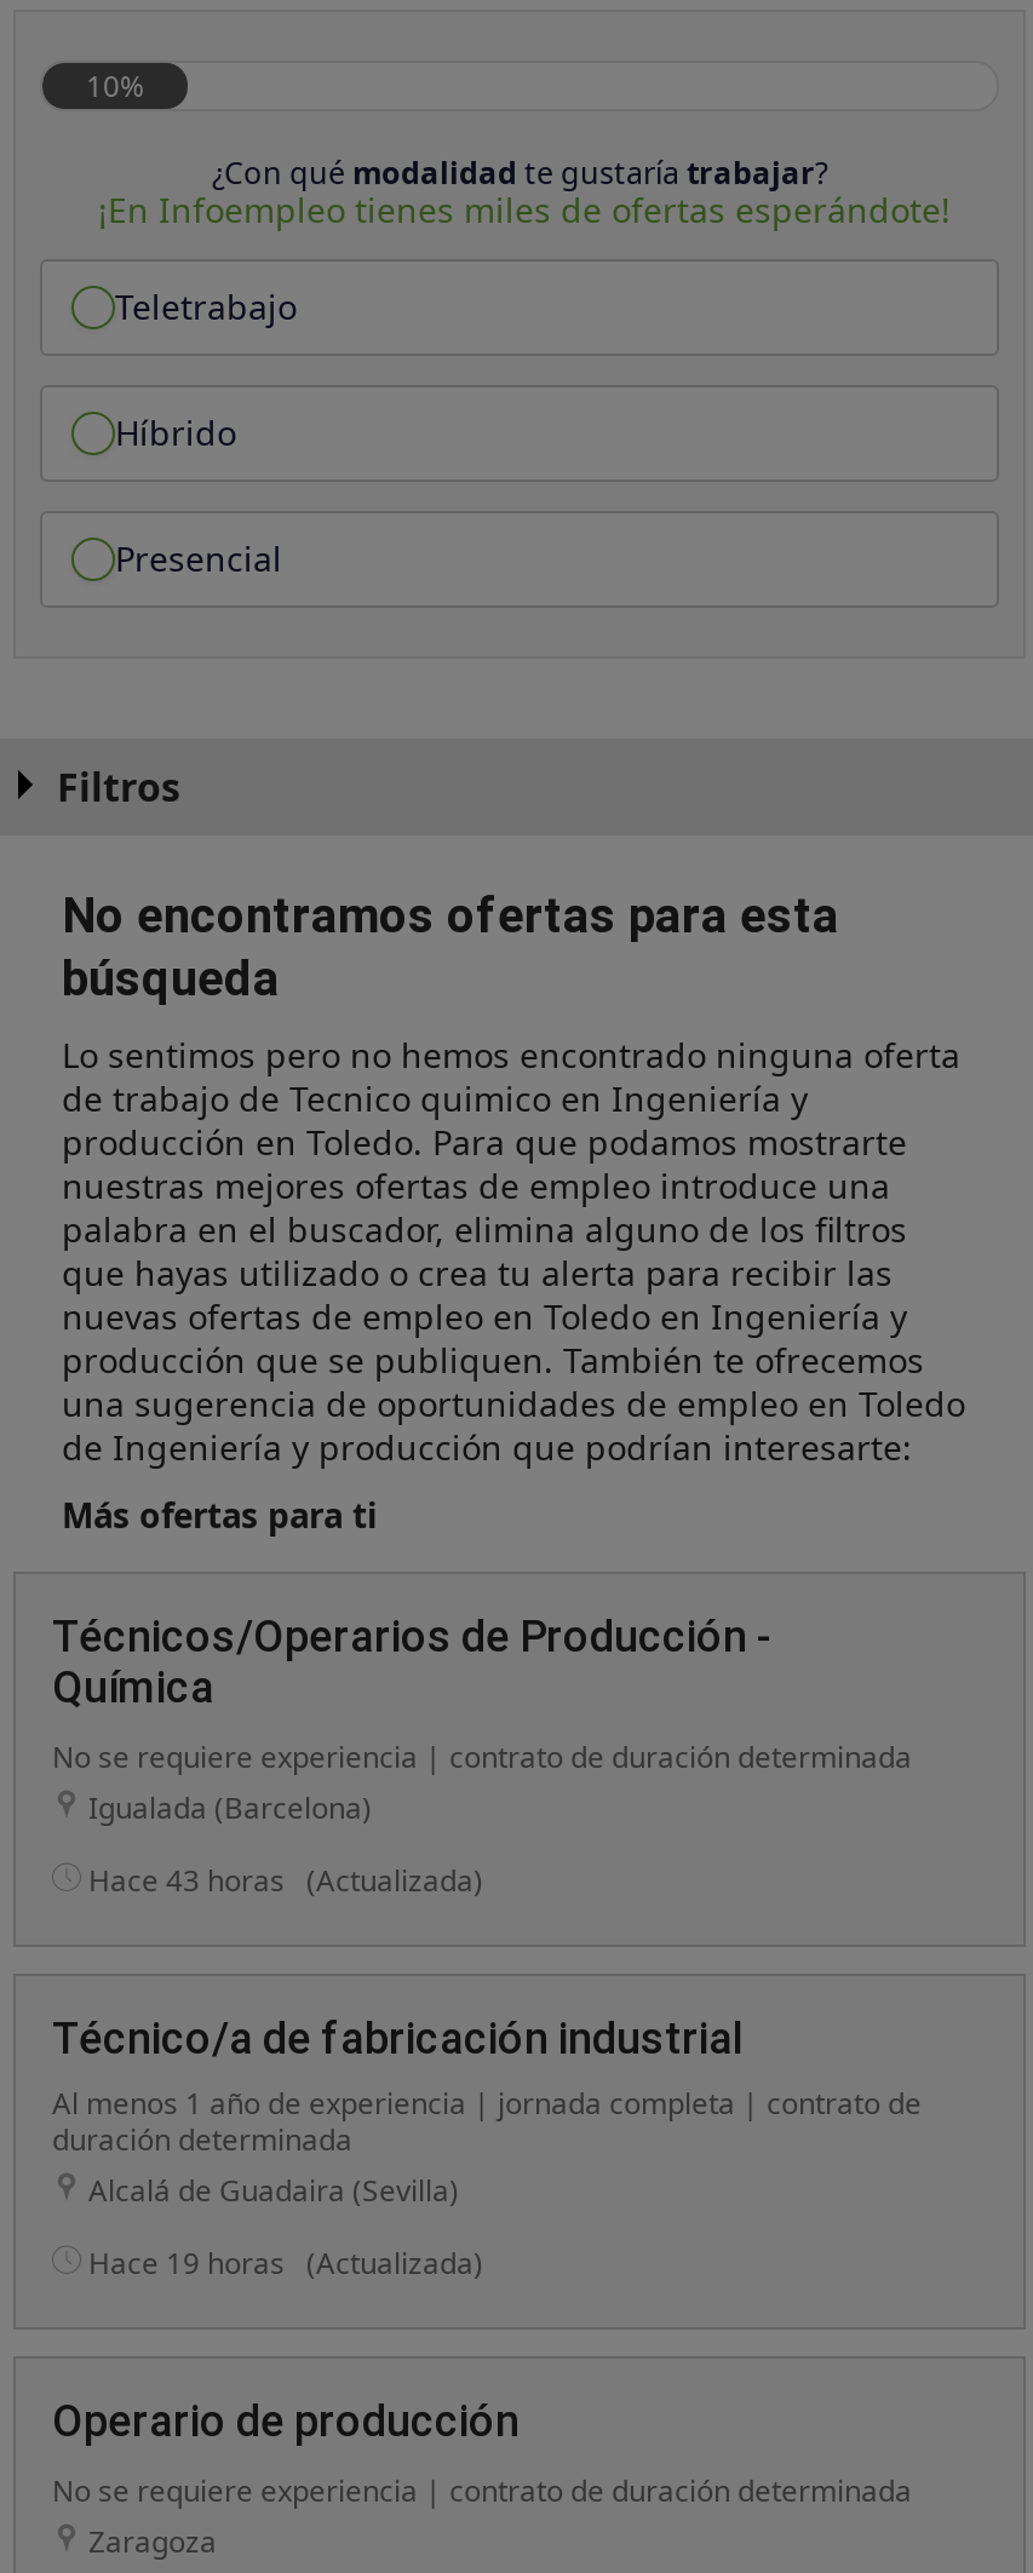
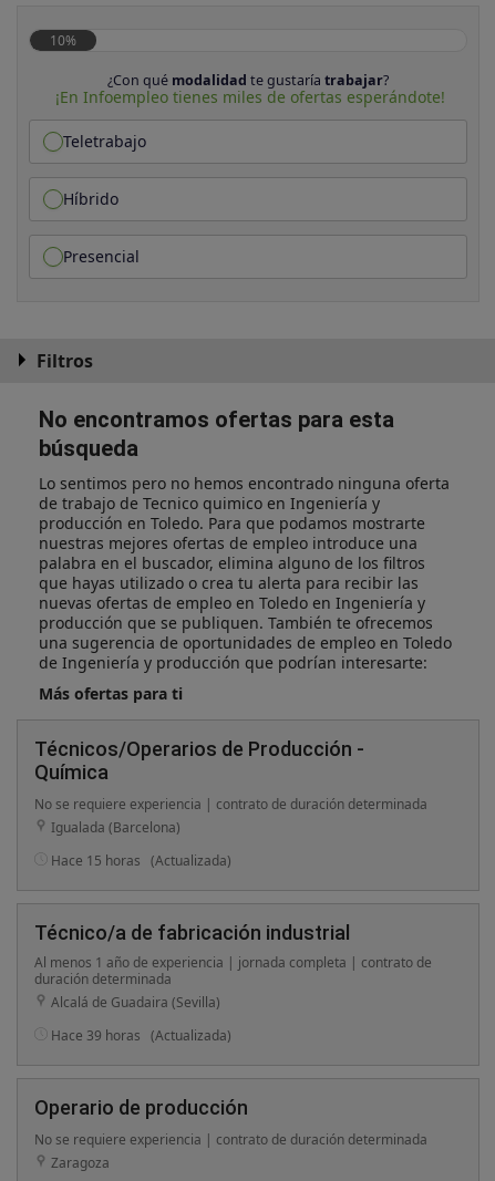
- Hace 43 horas (Actualizada)
+ Hace 15 horas (Actualizada)

- Hace 19 horas (Actualizada)
+ Hace 39 horas (Actualizada)
